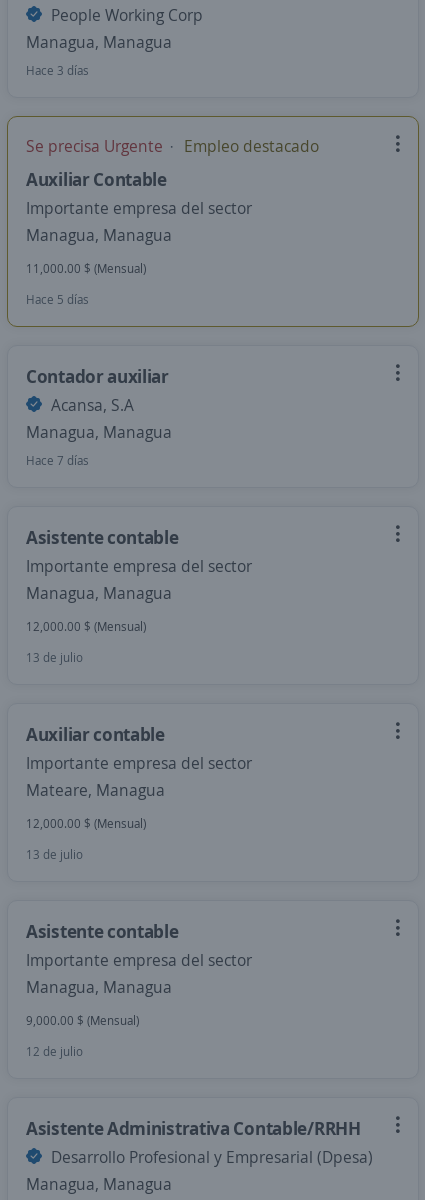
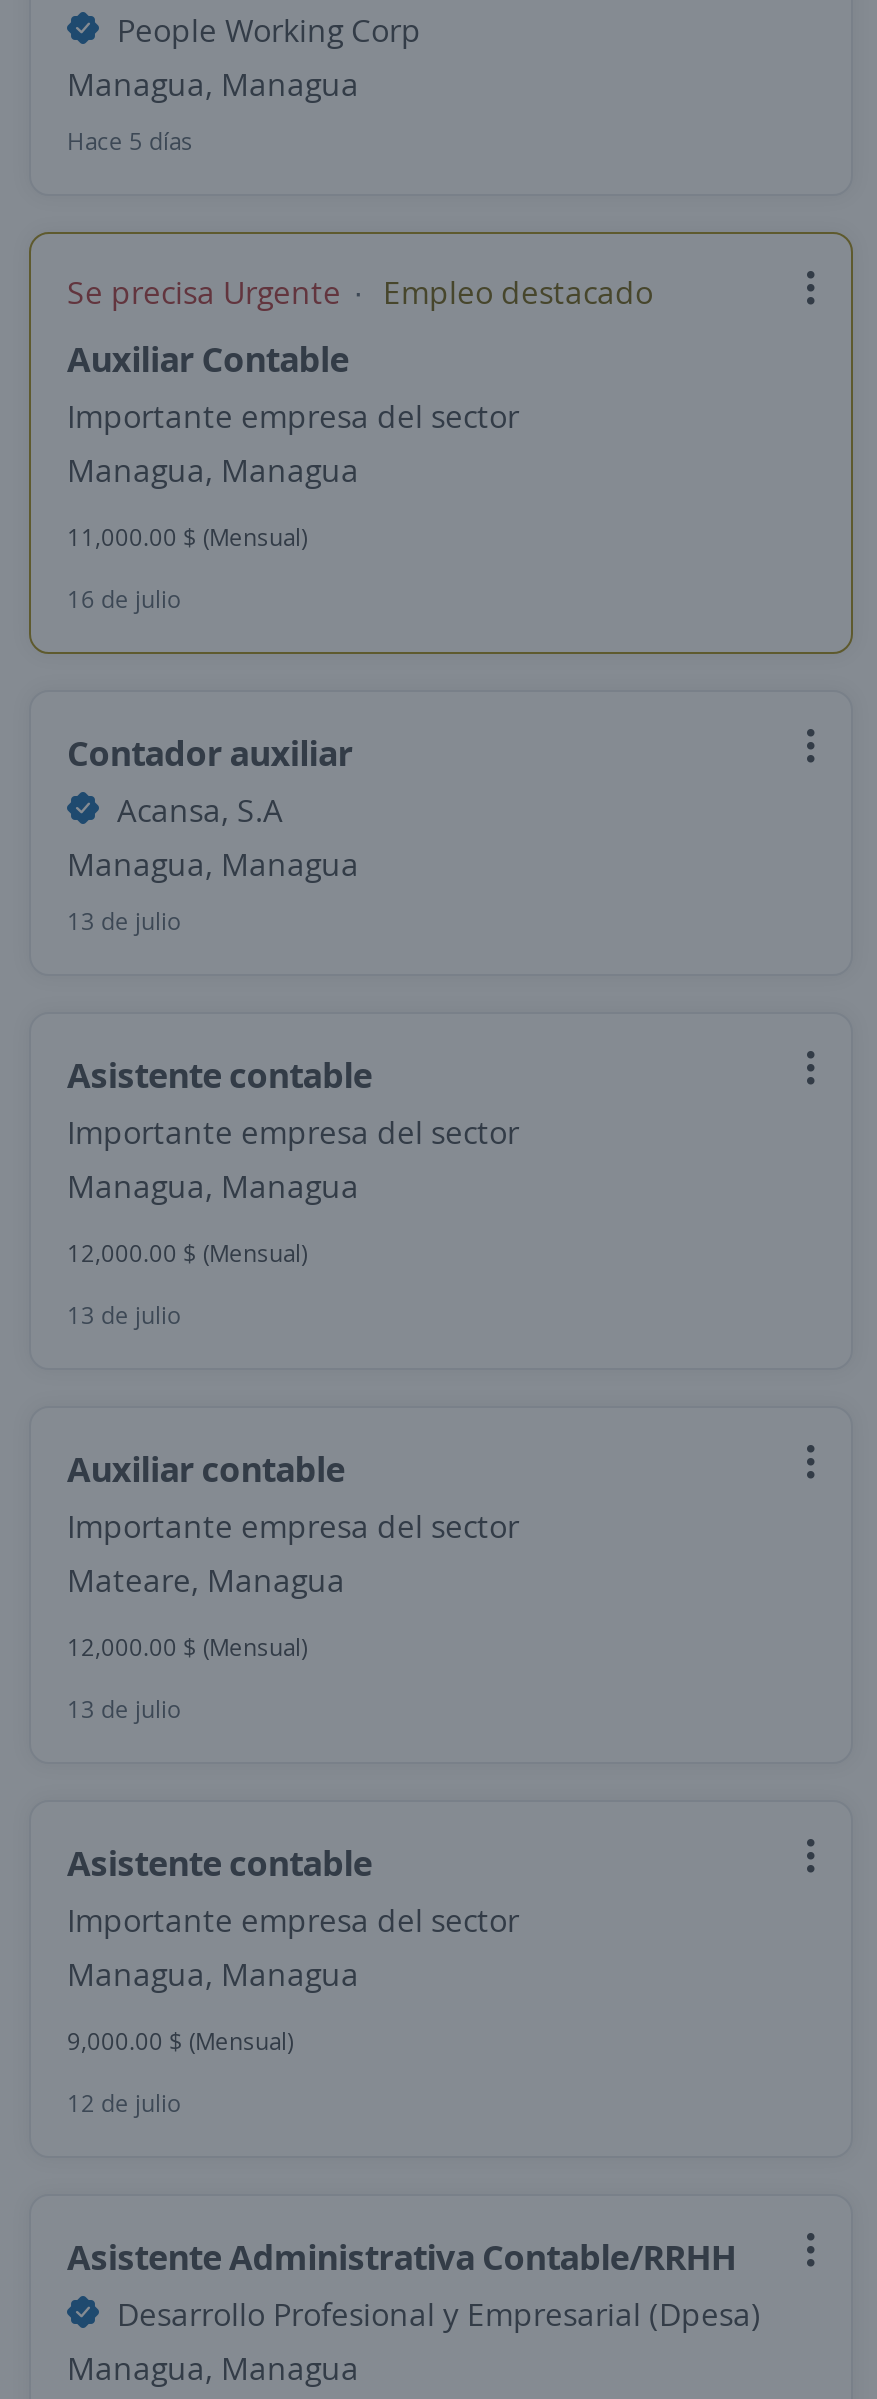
- Hace 3 días
+ Hace 5 días

- Hace 5 días
+ 16 de julio

- Hace 7 días
+ 13 de julio
